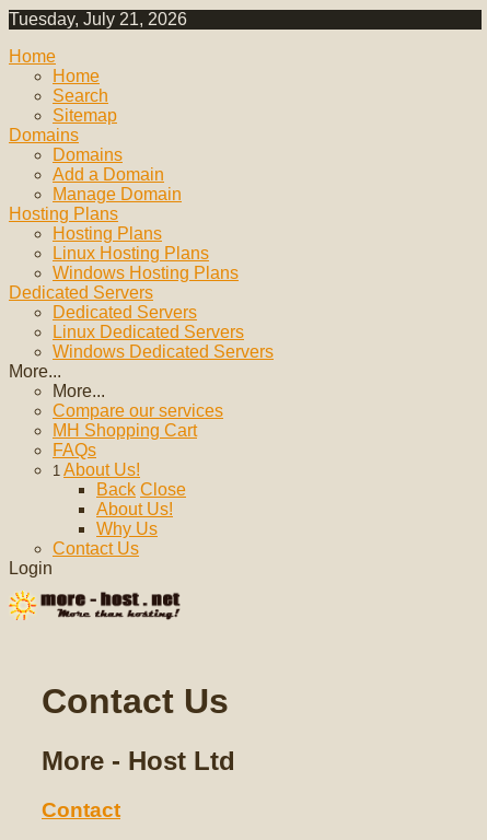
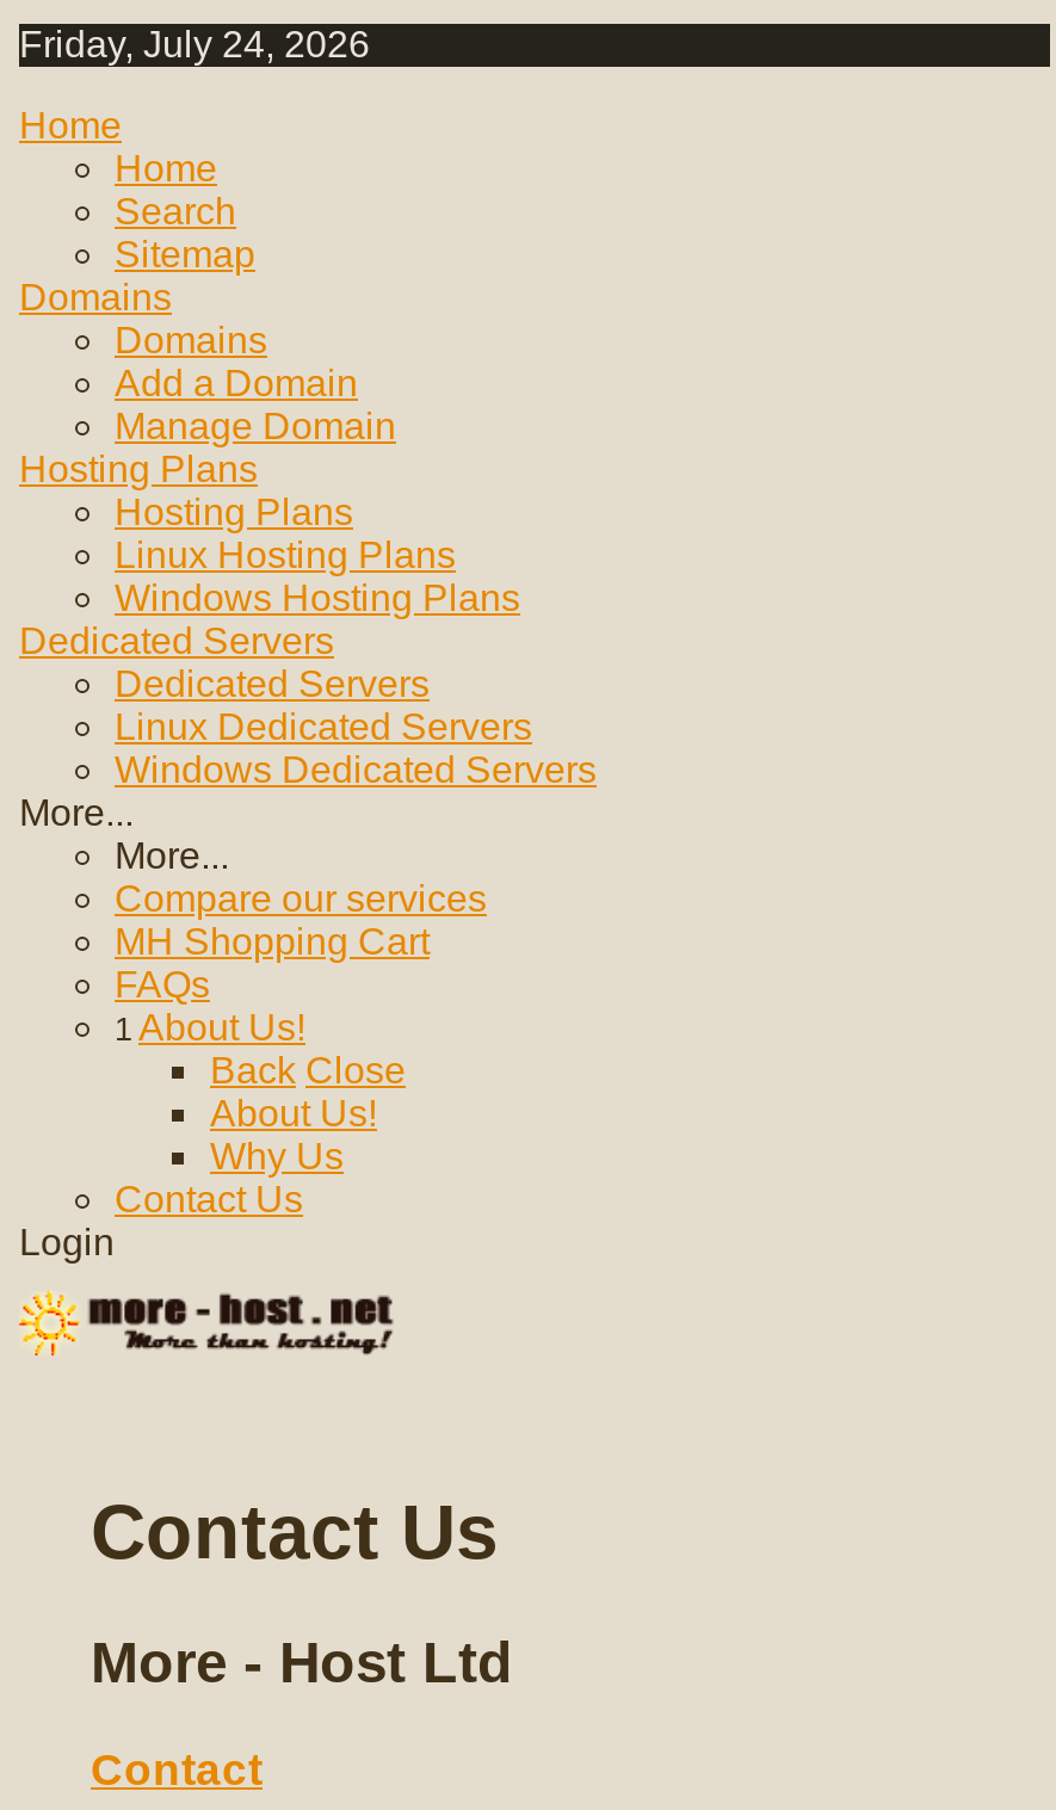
- Tuesday, July 21, 2026
+ Friday, July 24, 2026
